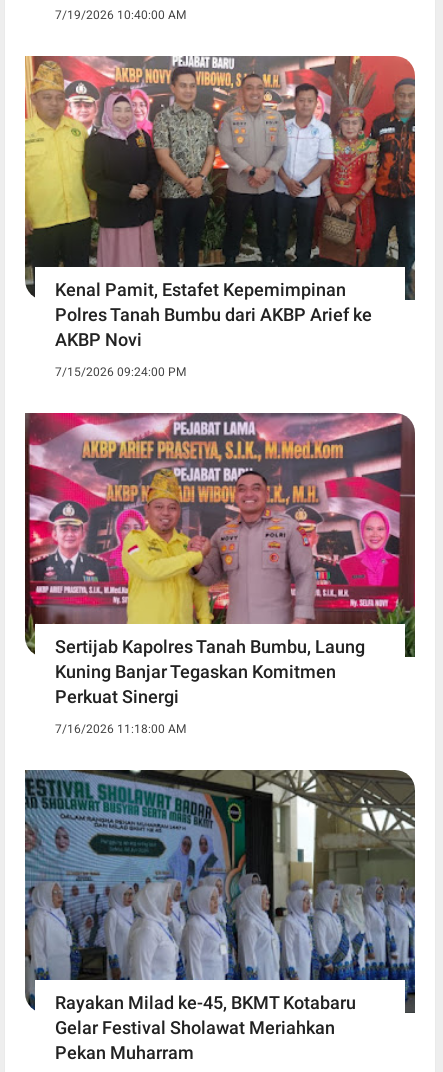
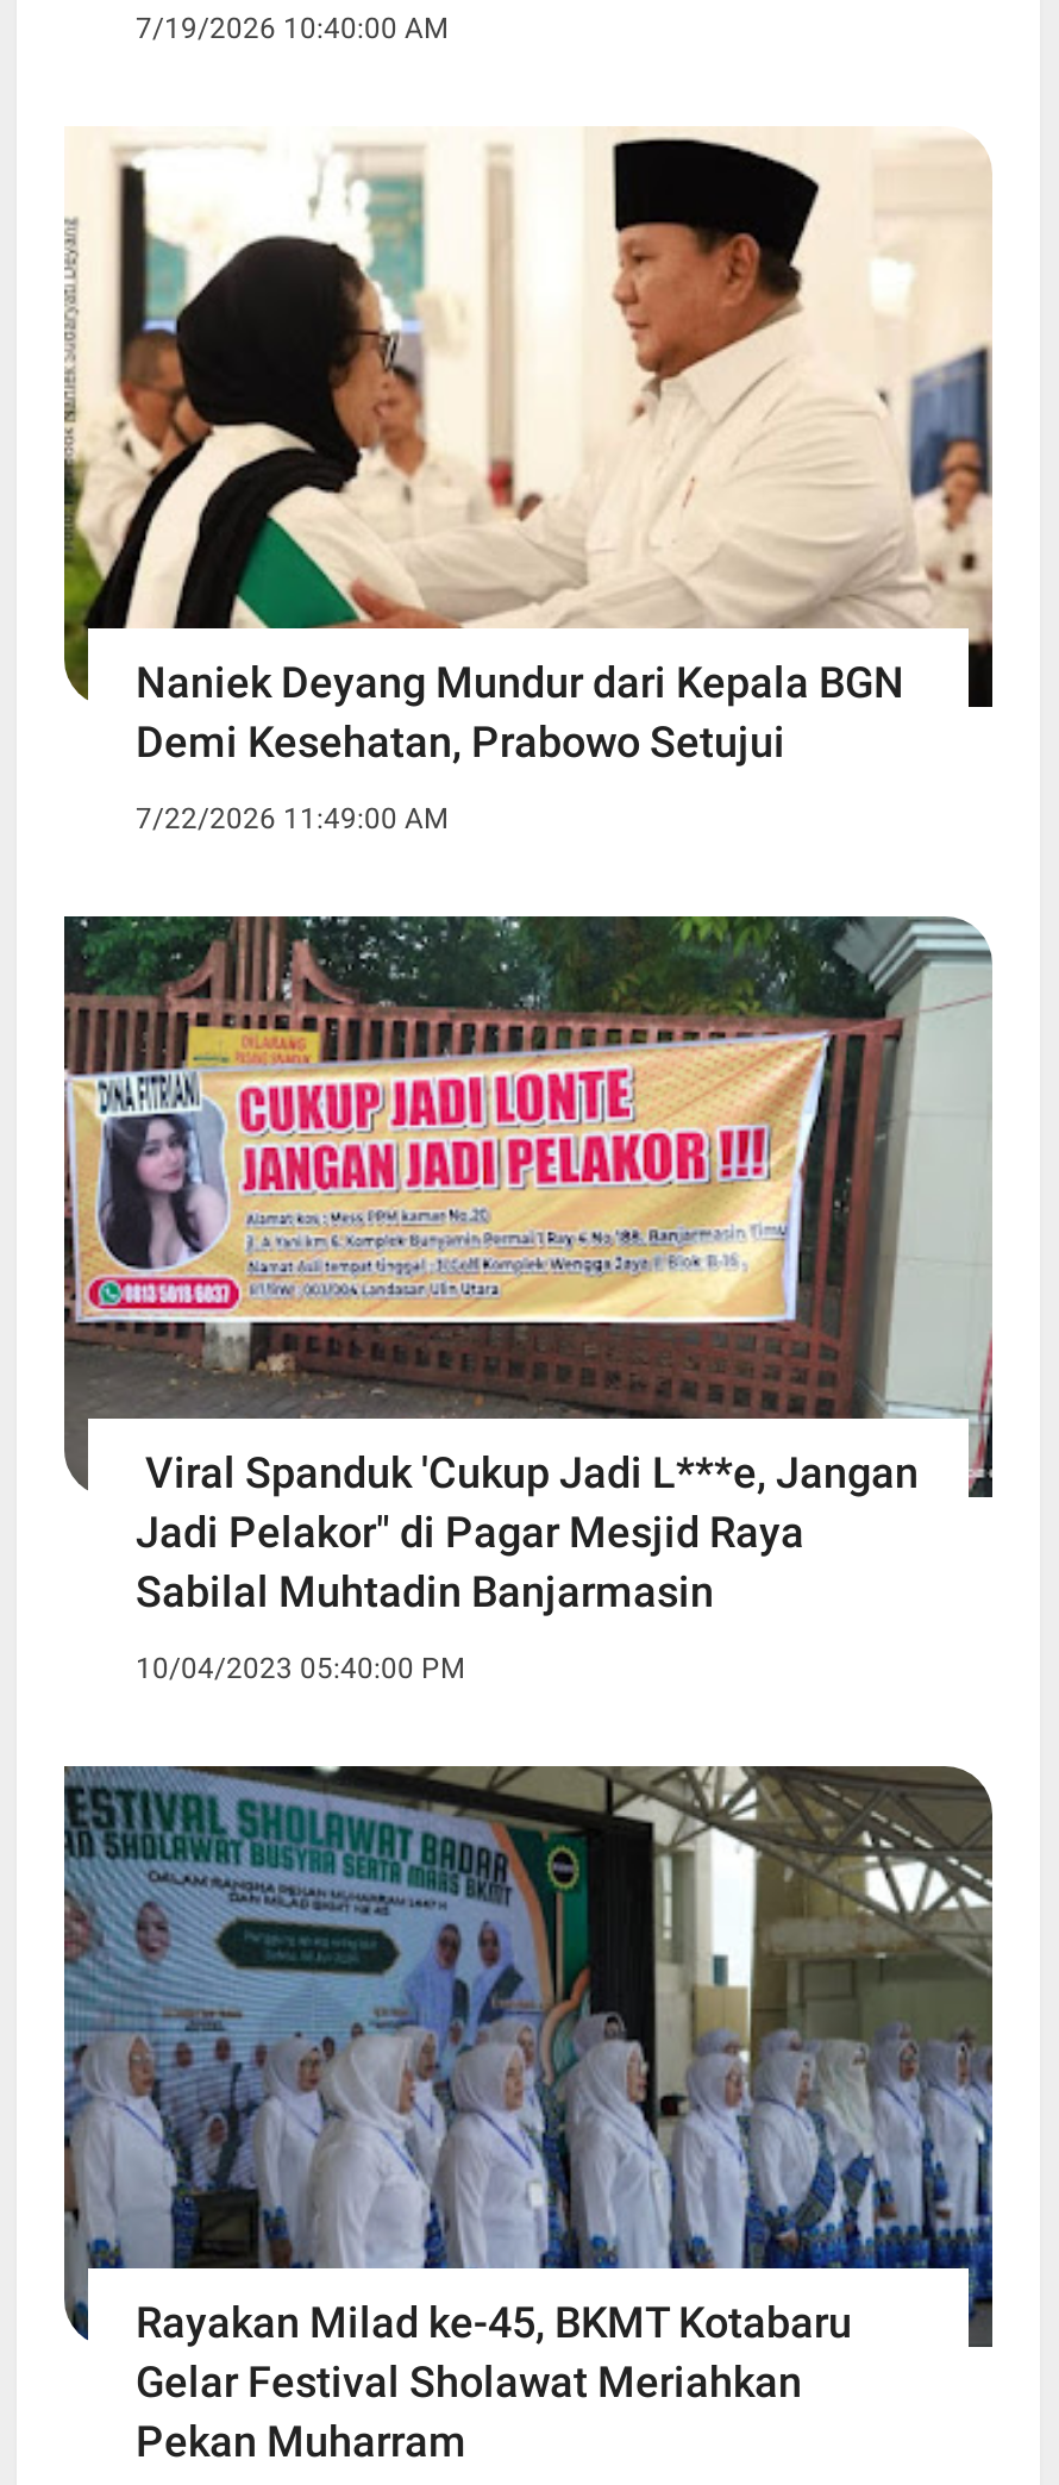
- [image]
- Kenal Pamit, Estafet Kepemimpinan
- Polres Tanah Bumbu dari AKBP Arief ke
- AKBP Novi
+ [image]
+ Naniek Deyang Mundur dari Kepala BGN
+ Demi Kesehatan, Prabowo Setujui

- 7/15/2026 09:24:00 PM
+ 7/22/2026 11:49:00 AM

- [image]
- Sertijab Kapolres Tanah Bumbu, Laung
- Kuning Banjar Tegaskan Komitmen
- Perkuat Sinergi
+ [image]
+ Viral Spanduk 'Cukup Jadi L***e, Jangan
+ Jadi Pelakor" di Pagar Mesjid Raya
+ Sabilal Muhtadin Banjarmasin

- 7/16/2026 11:18:00 AM
+ 10/04/2023 05:40:00 PM
